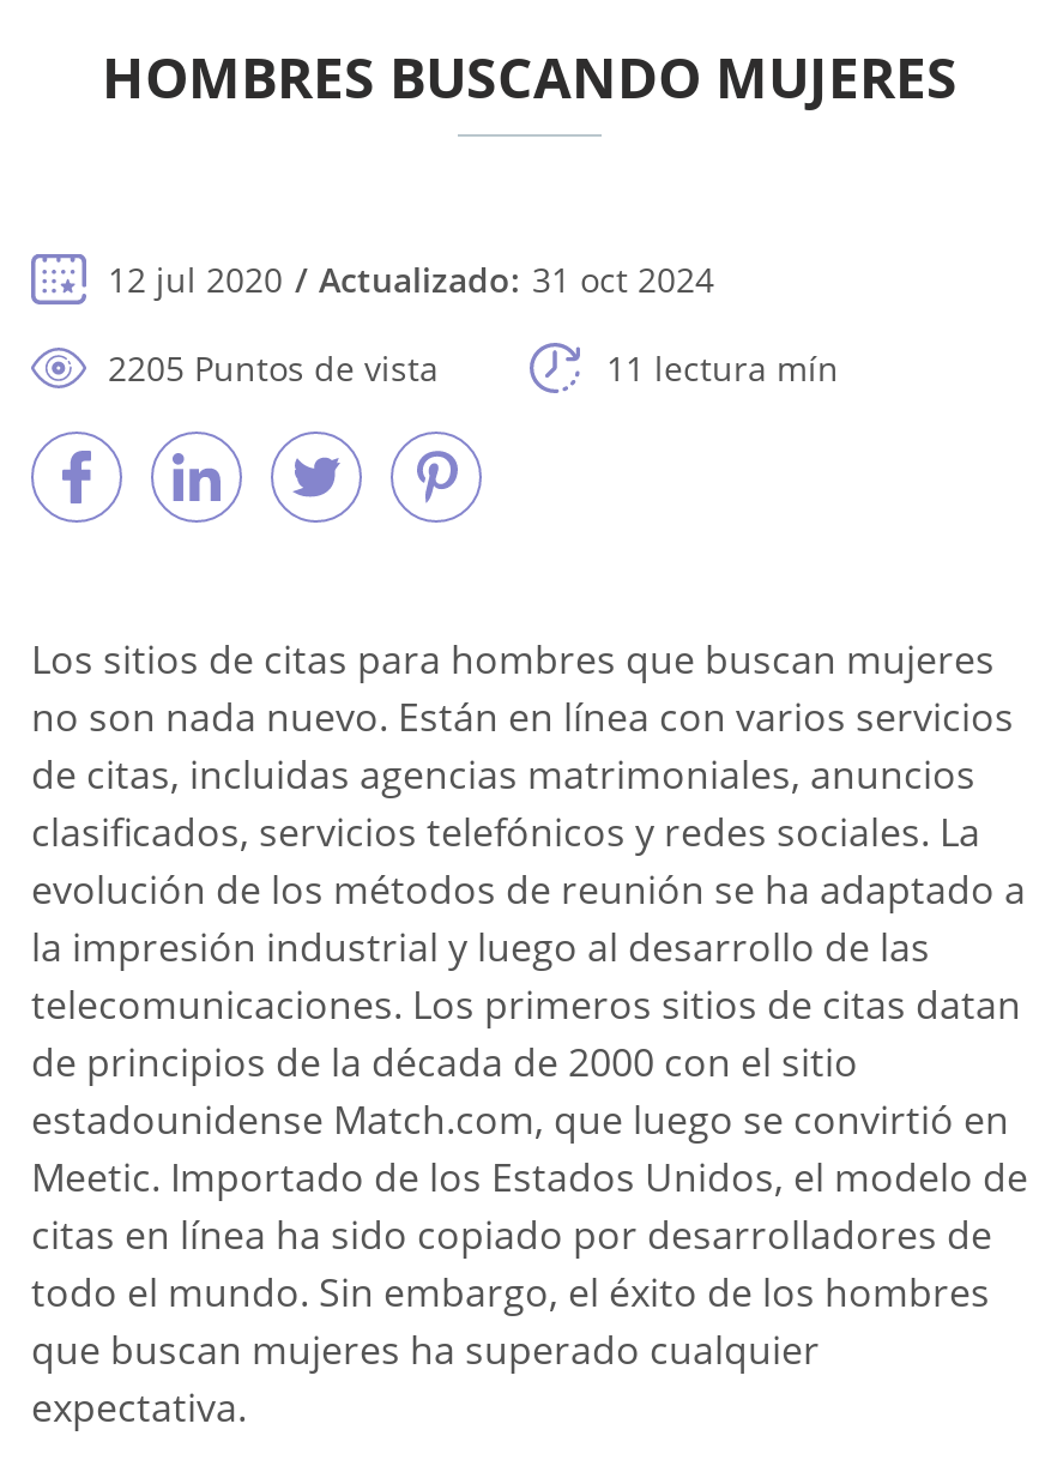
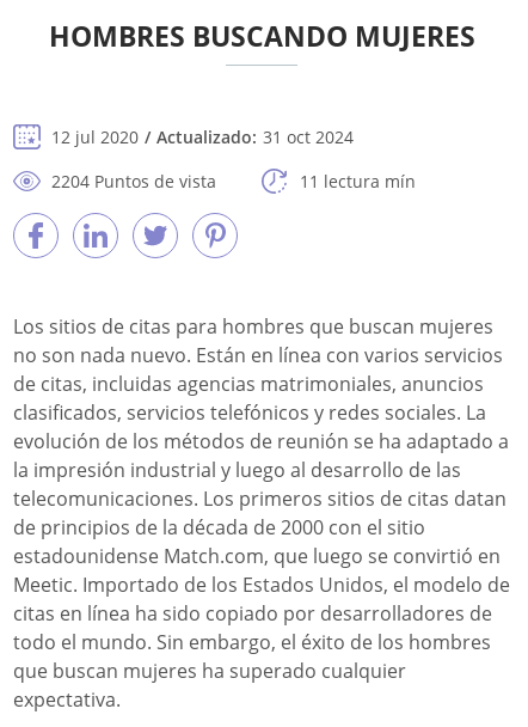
- 2205 Puntos de vista
+ 2204 Puntos de vista
